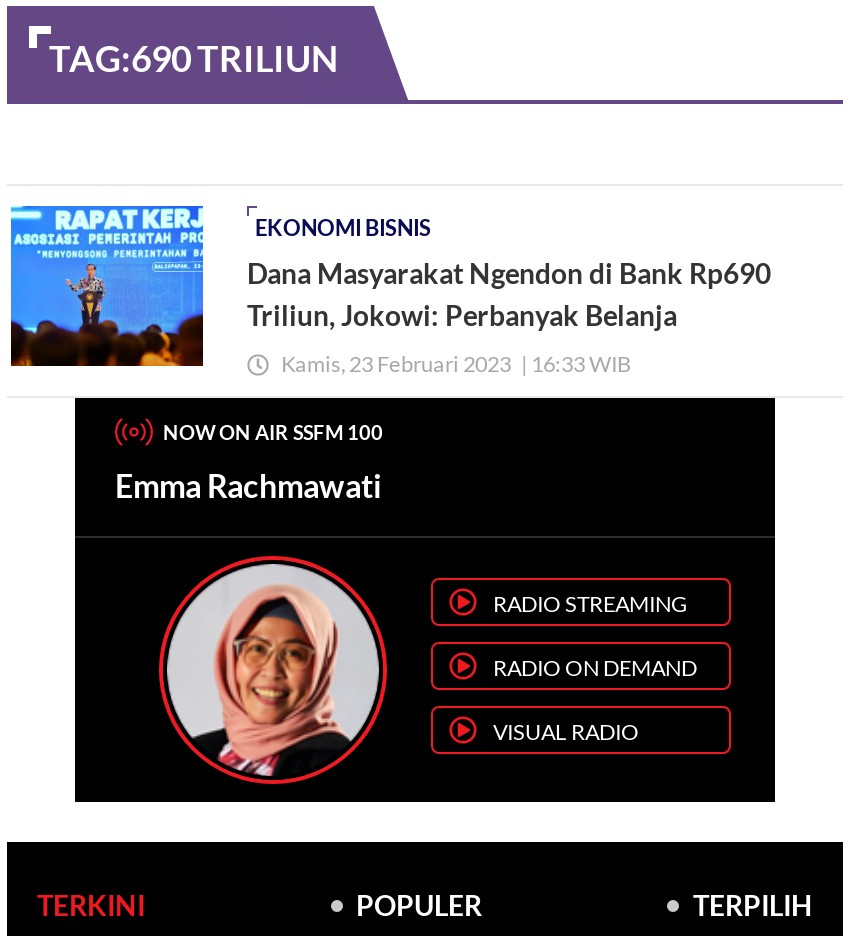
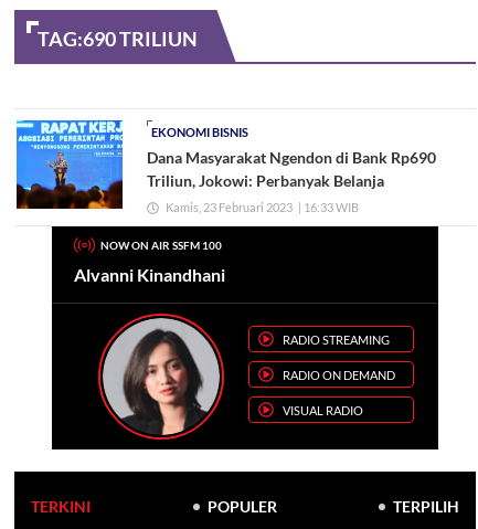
- Emma Rachmawati
+ Alvanni Kinandhani

- [image]
+ [image]
